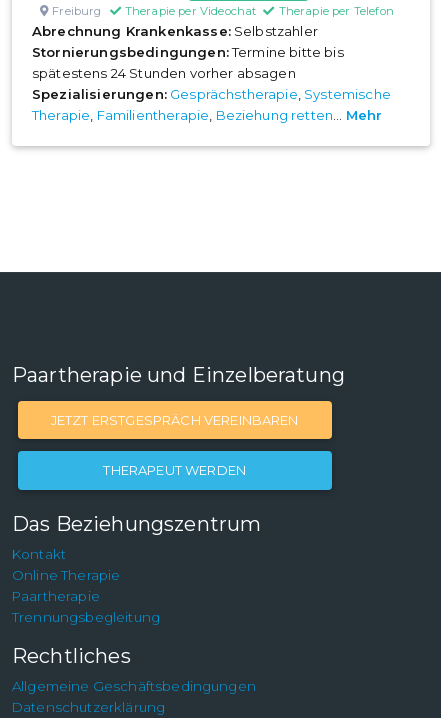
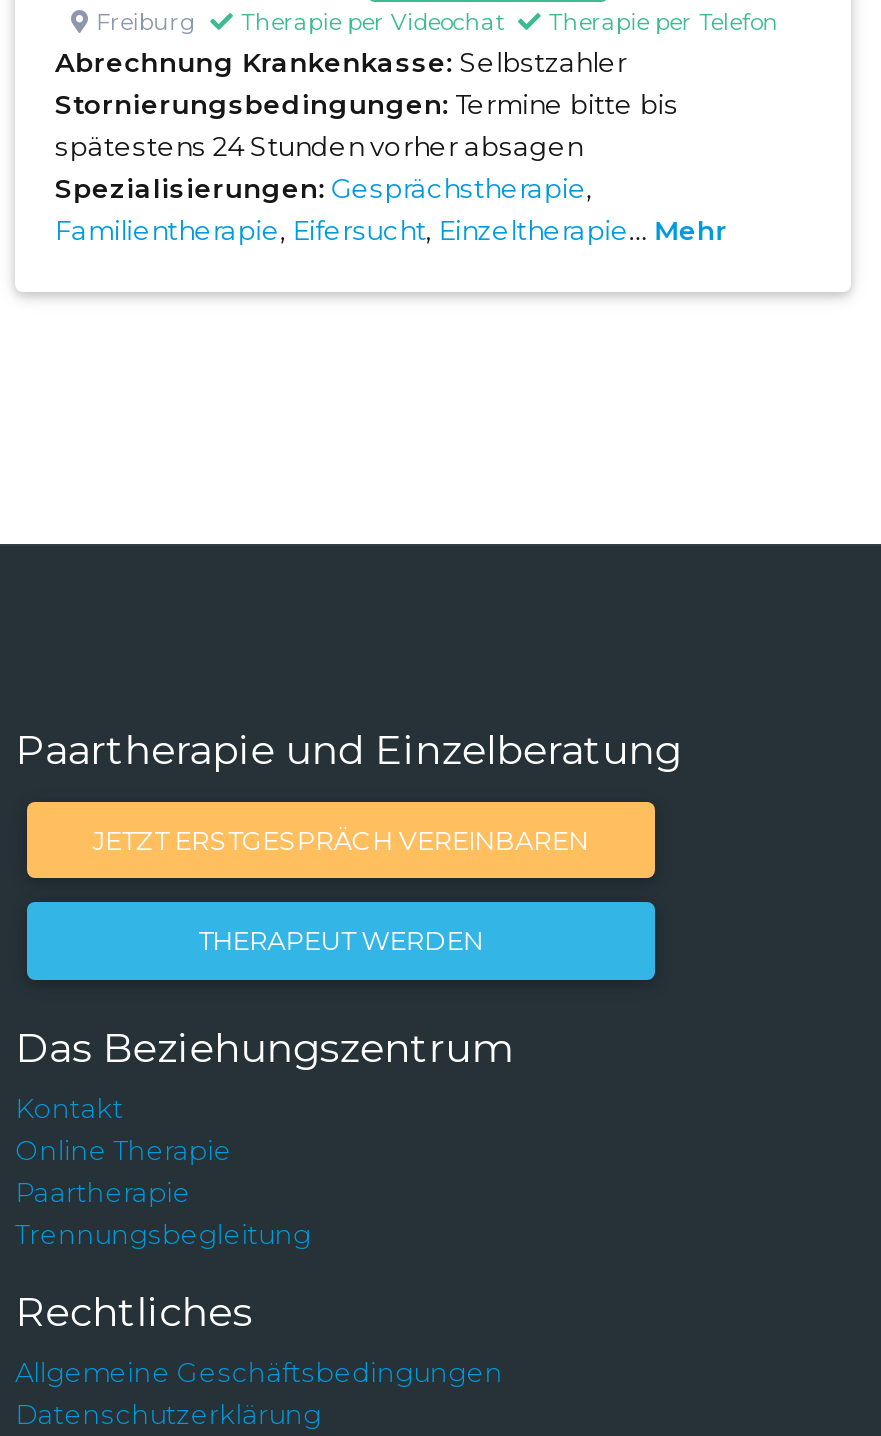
- Spezialisierungen: Gesprächstherapie, Systemische
- Therapie, Familientherapie, Beziehung retten... Mehr
+ Spezialisierungen: Gesprächstherapie,
+ Familientherapie, Eifersucht, Einzeltherapie... Mehr
